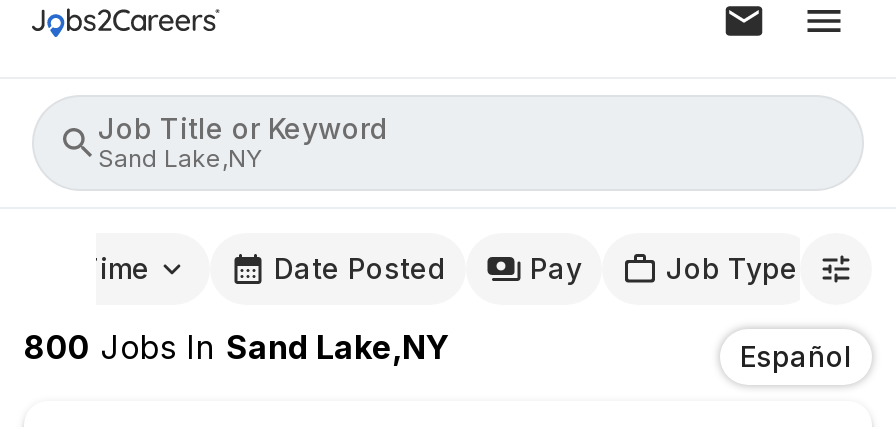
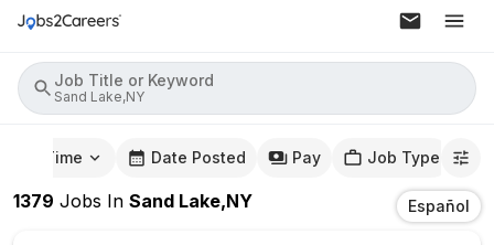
- 800 Jobs In Sand Lake,NY
+ 1379 Jobs In Sand Lake,NY
